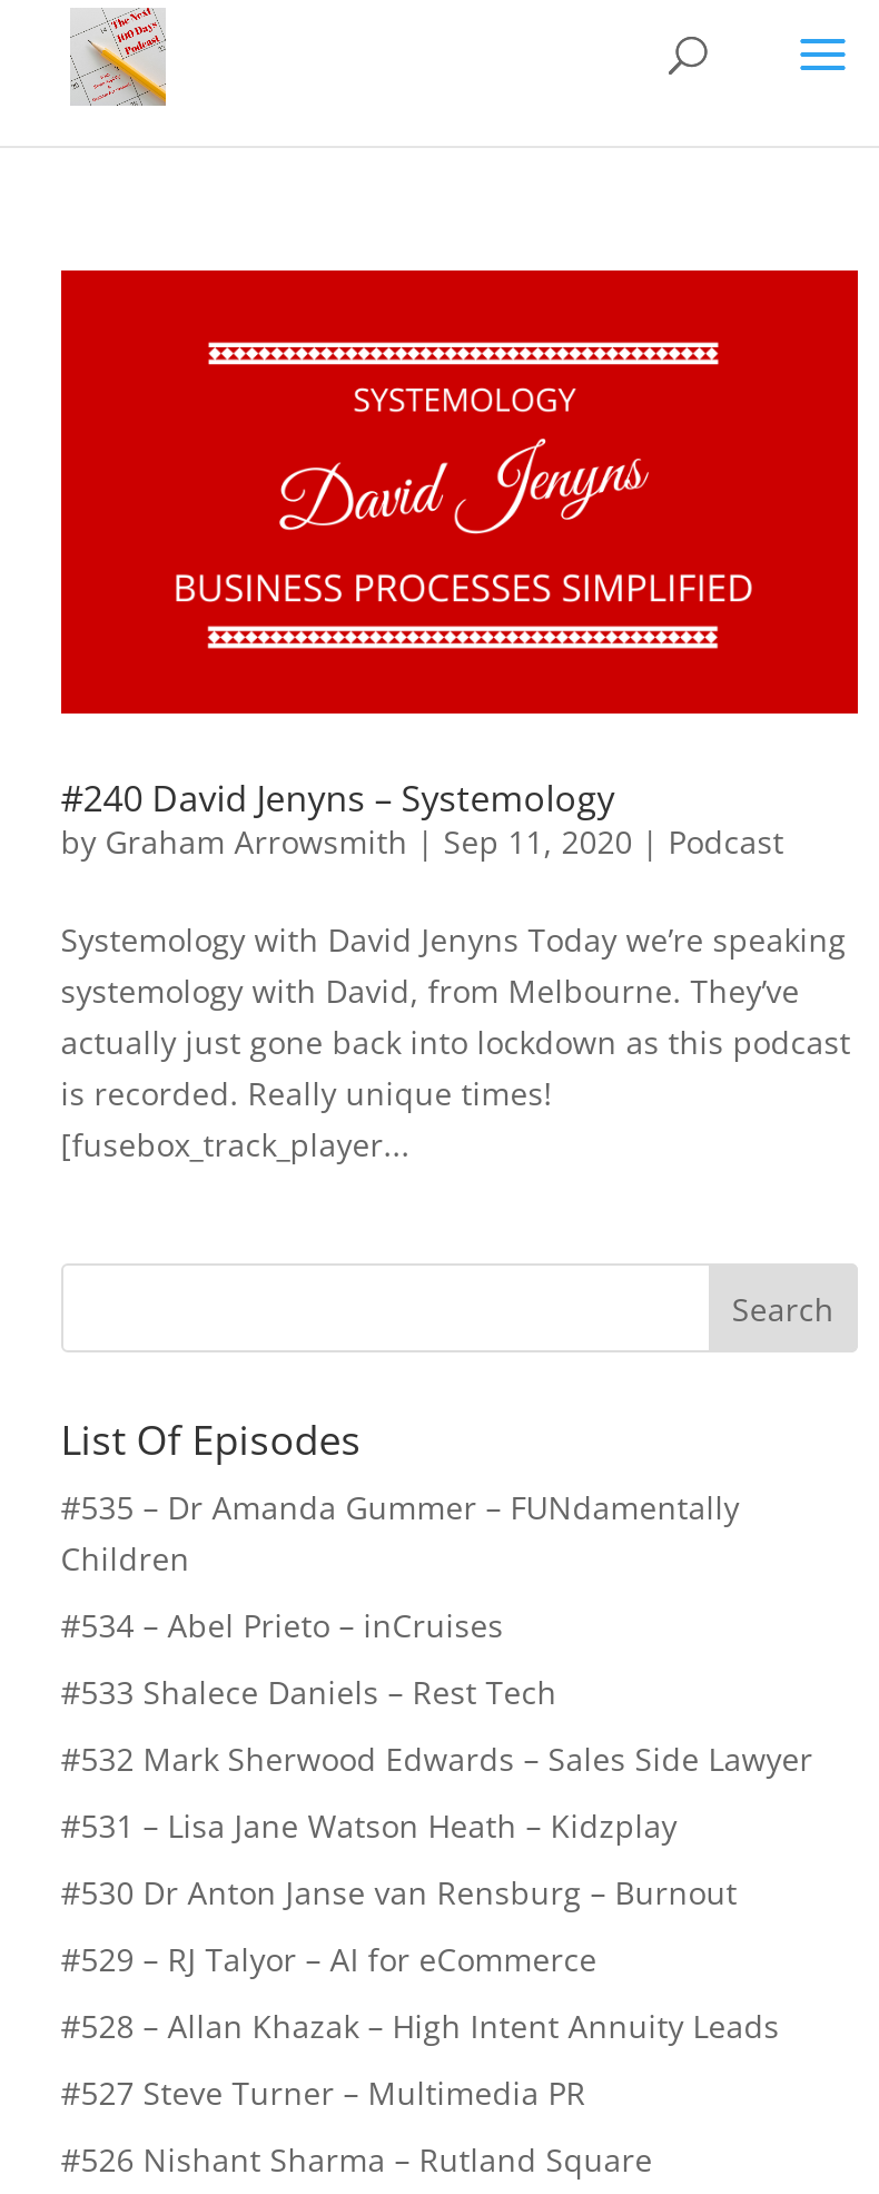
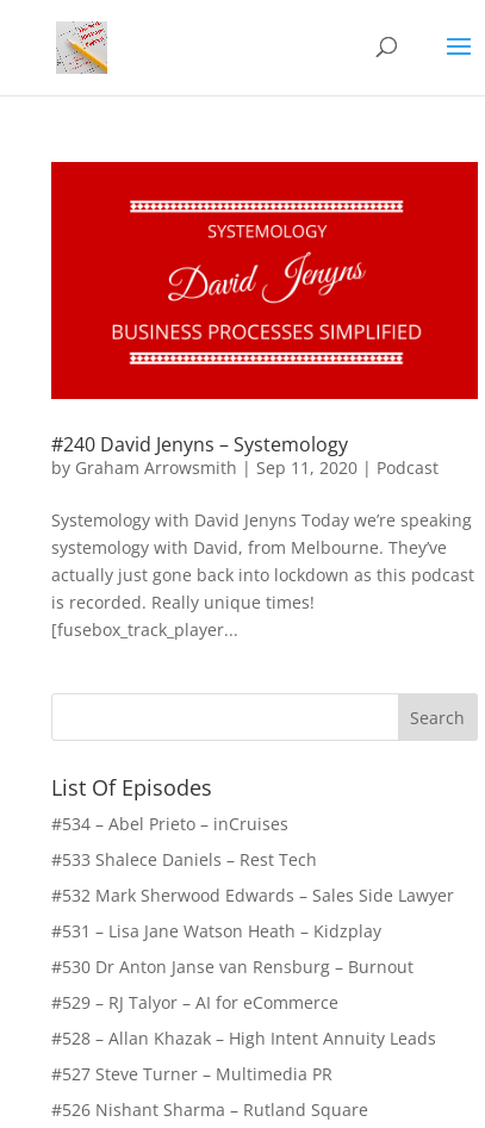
- #535 – Dr Amanda Gummer – FUNdamentally
- Children
